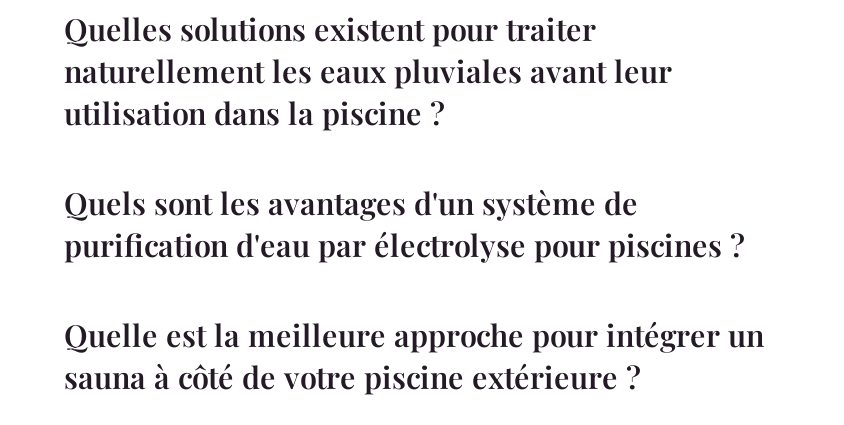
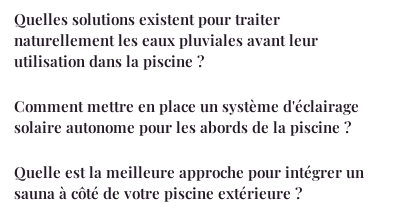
- Quels sont les avantages d'un système de
- purification d'eau par électrolyse pour piscines ?
+ Comment mettre en place un système d'éclairage
+ solaire autonome pour les abords de la piscine ?
